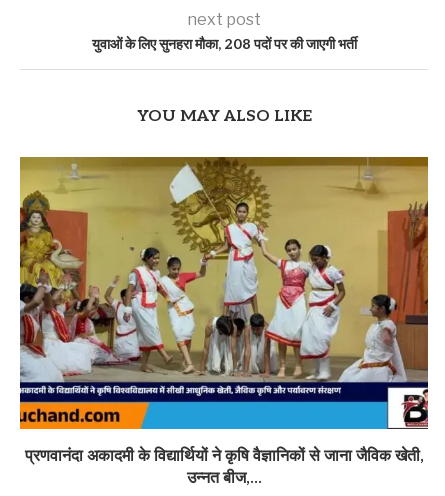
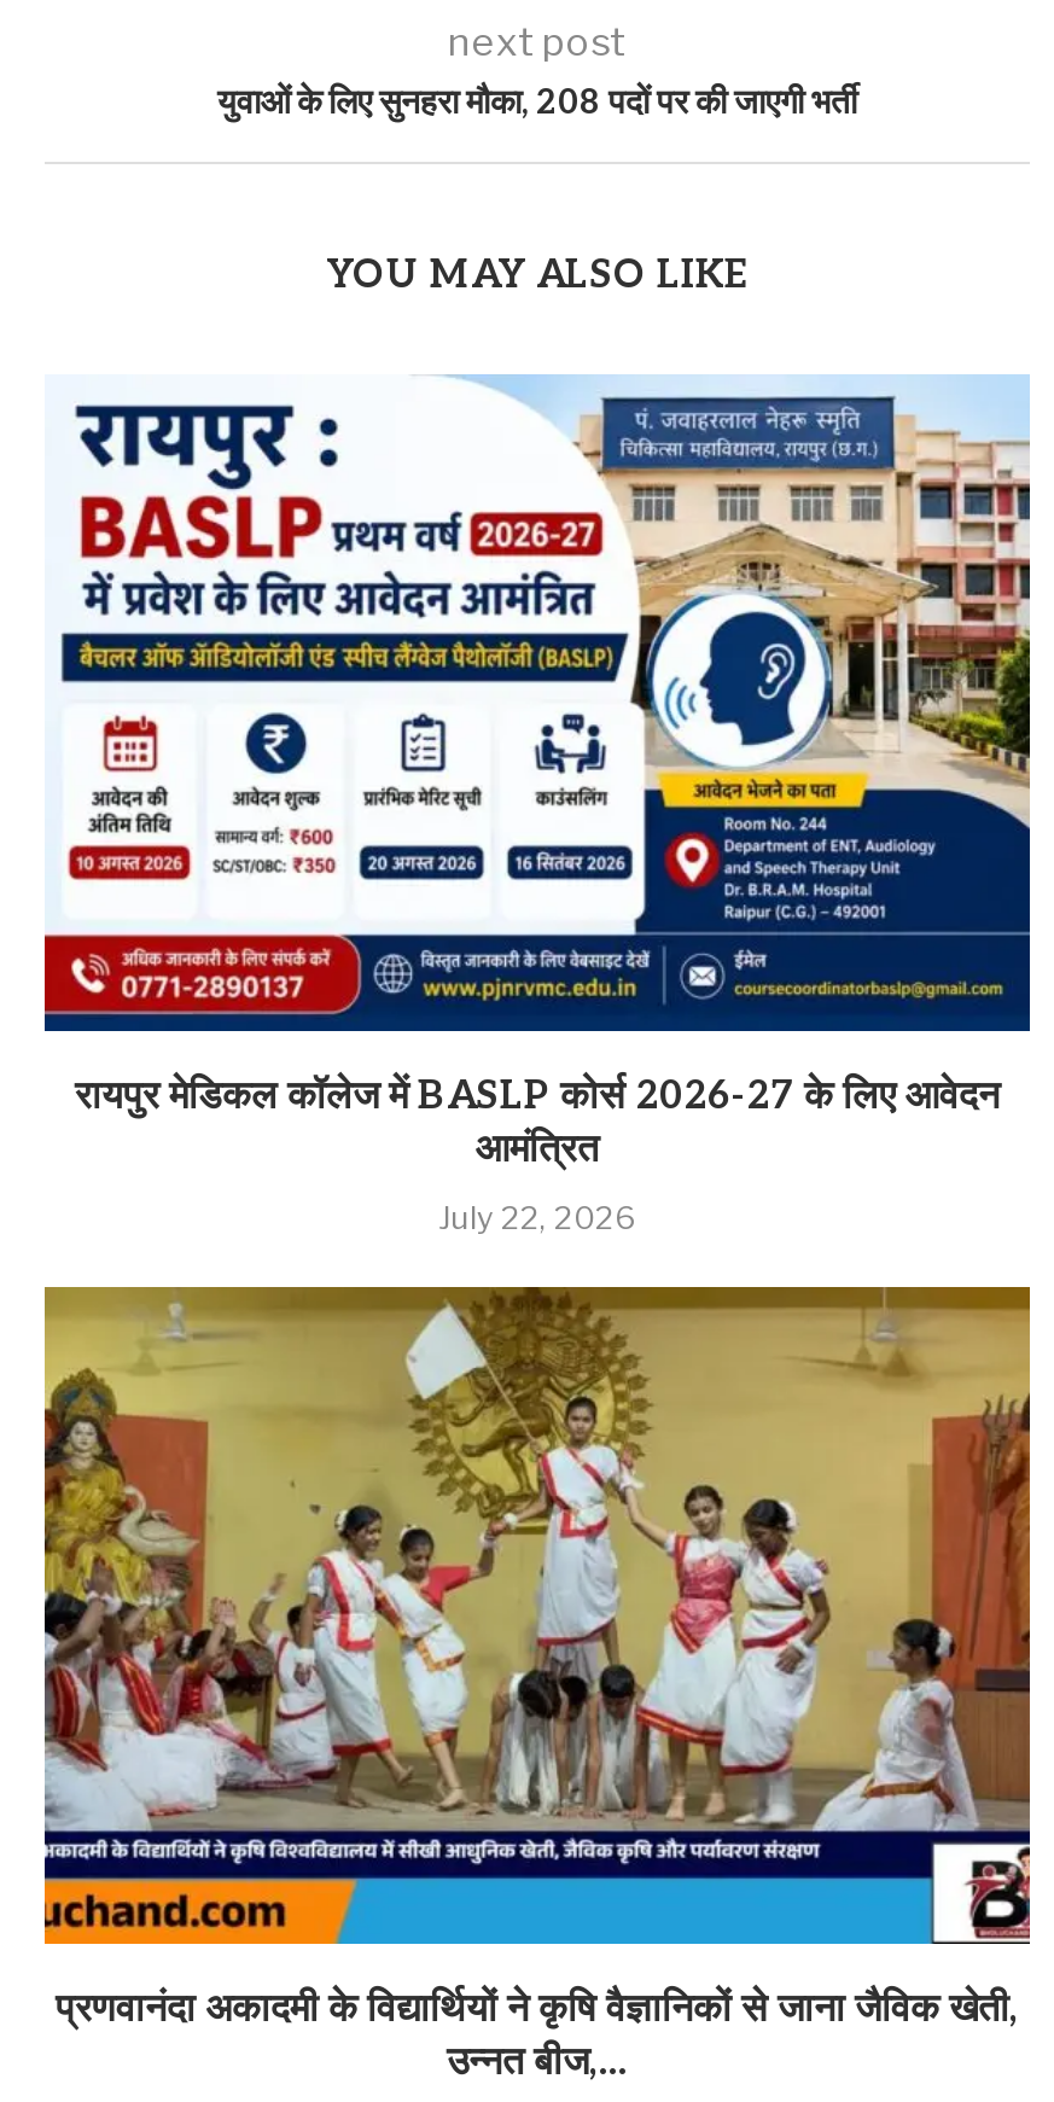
+ [image]
+ रायपुर मेडिकल कॉलेज में BASLP कोर्स 2026-27 के लिए आवेदन
+ आमंत्रित
+ July 22, 2026
